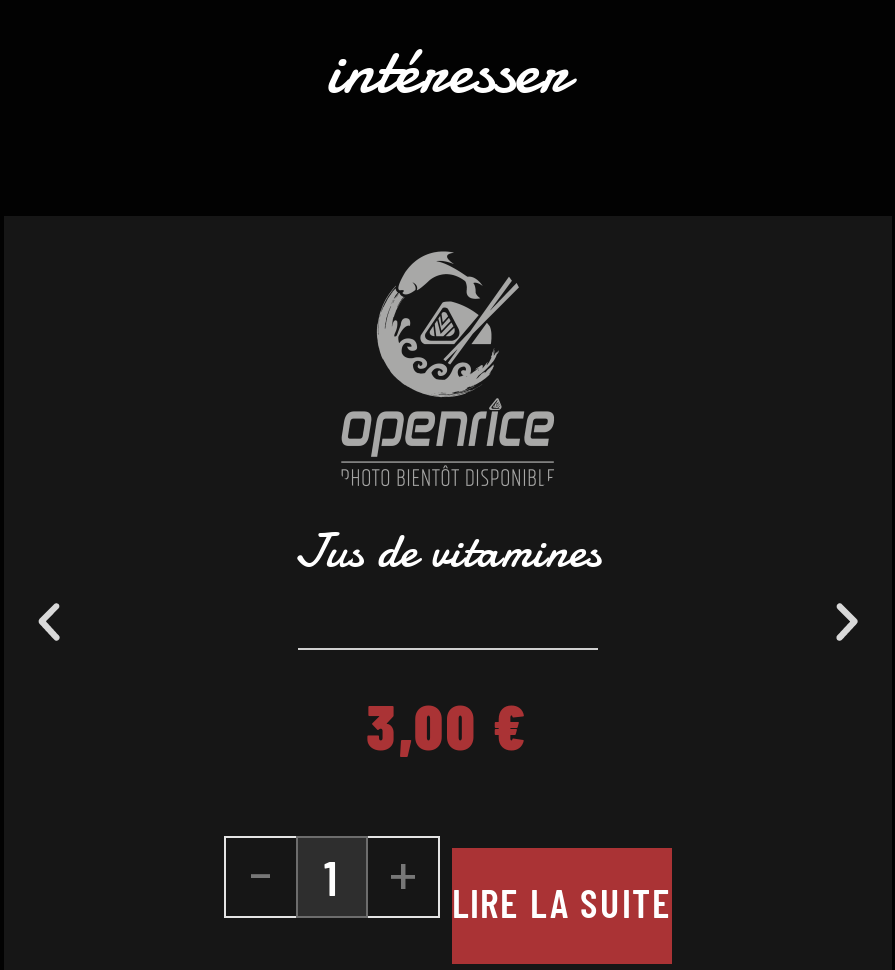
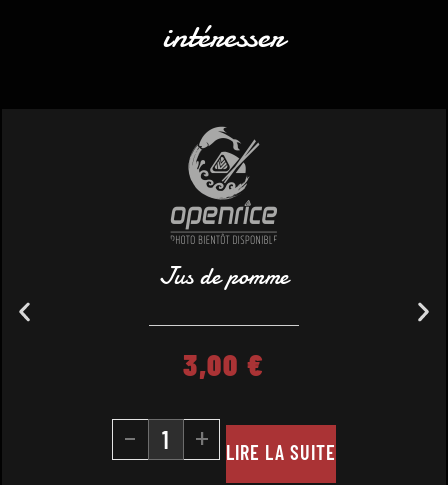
- Jus de vitamines
+ Jus de pomme
